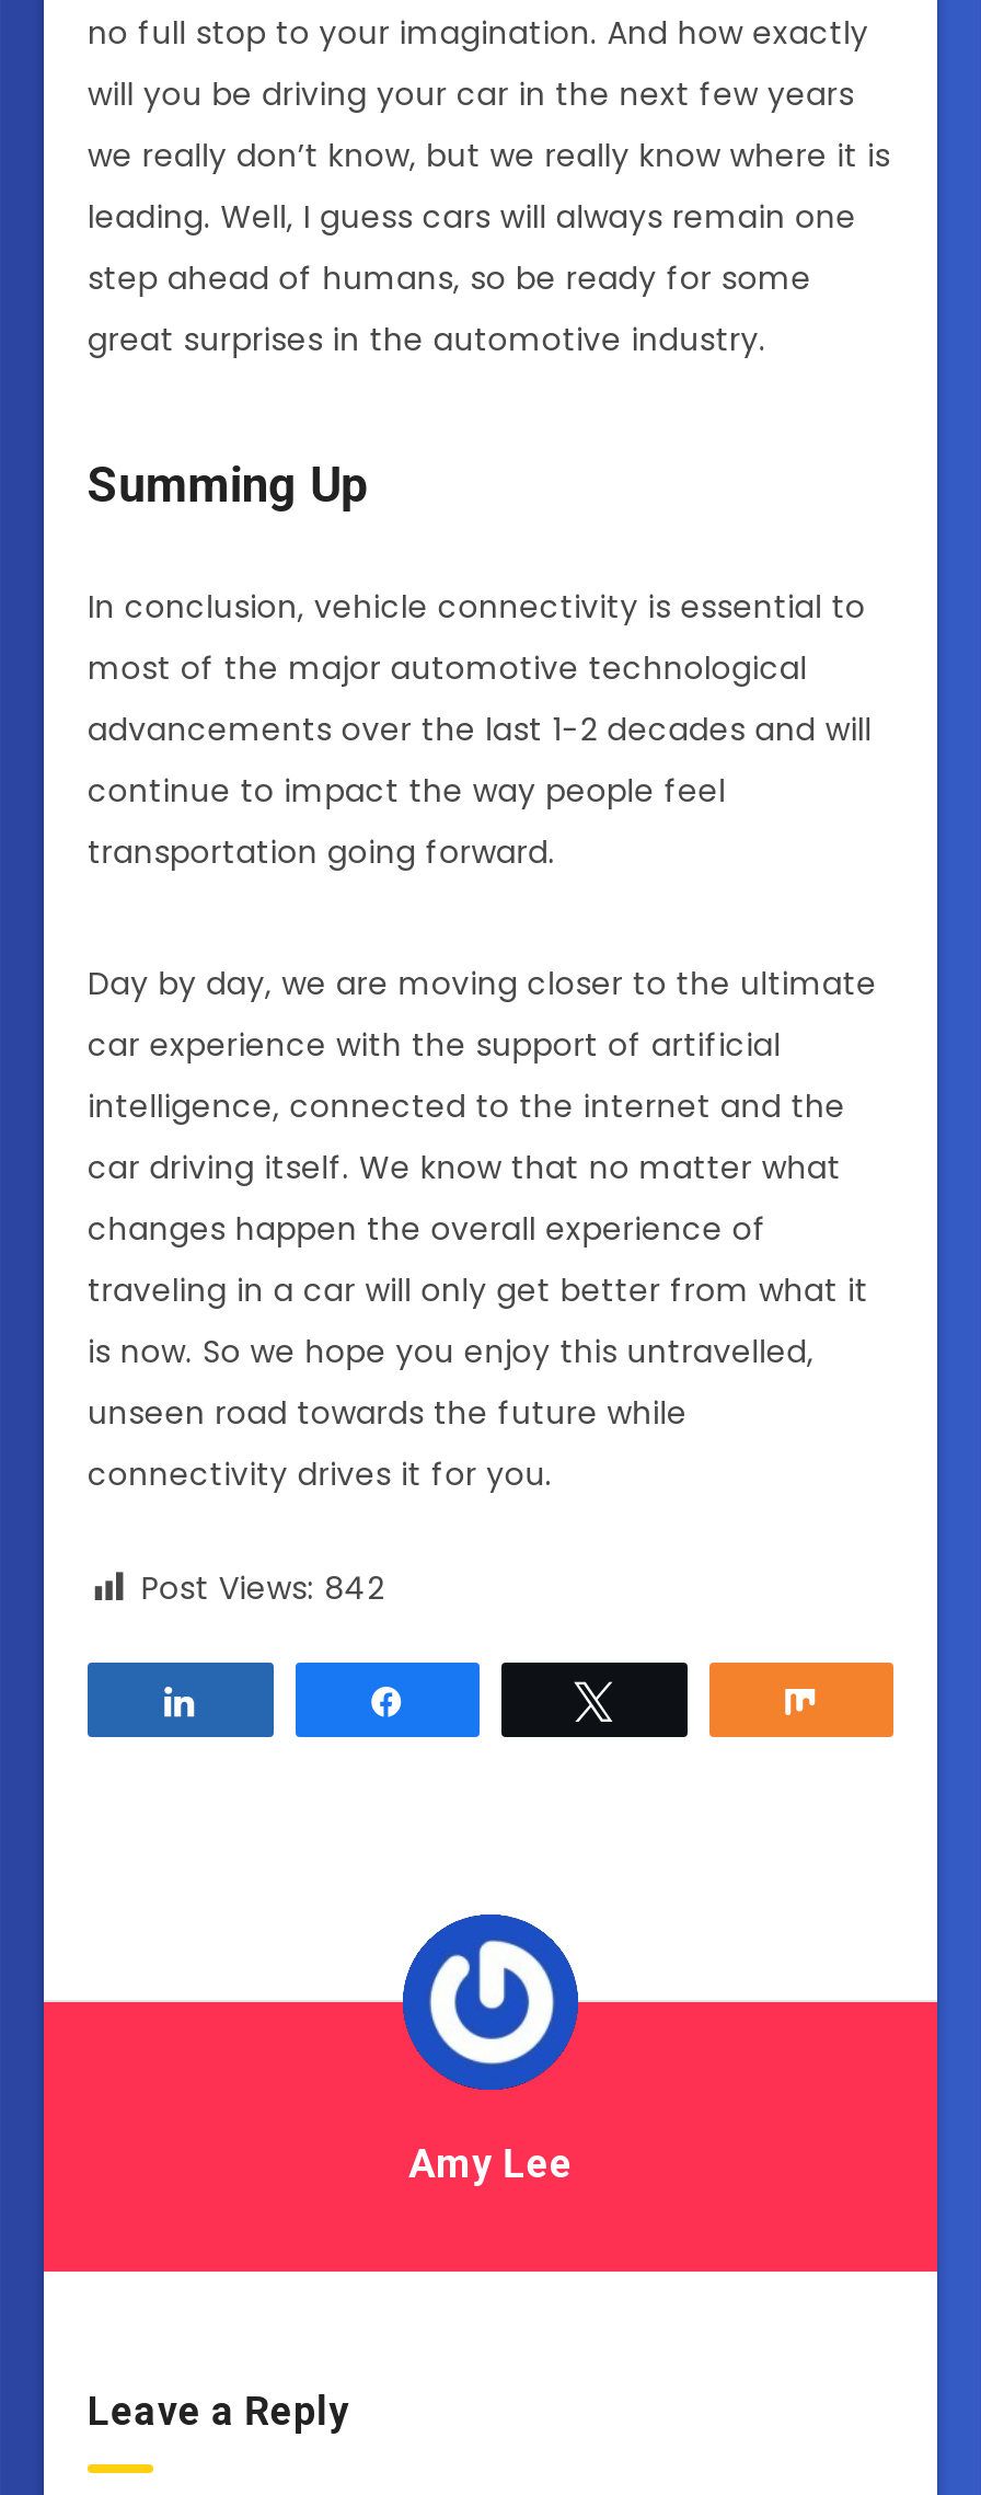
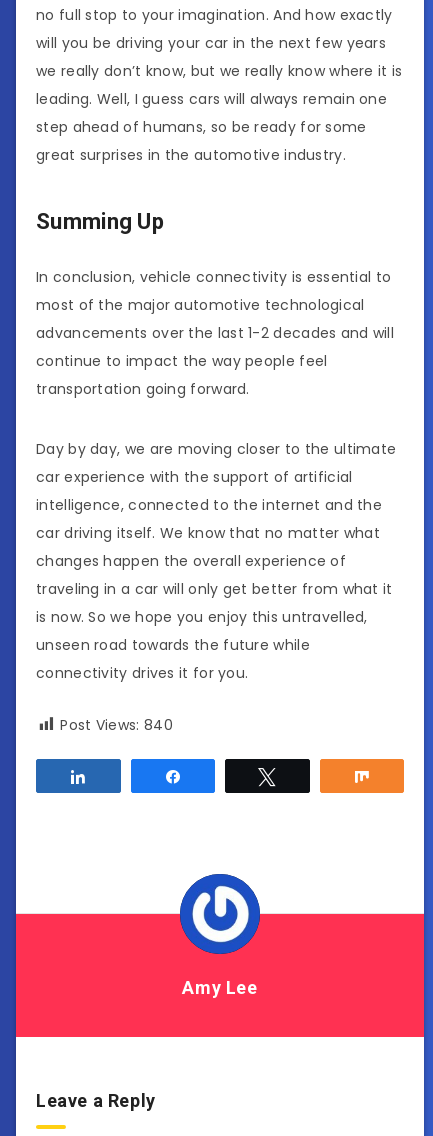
- Post Views: 842
+ Post Views: 840
